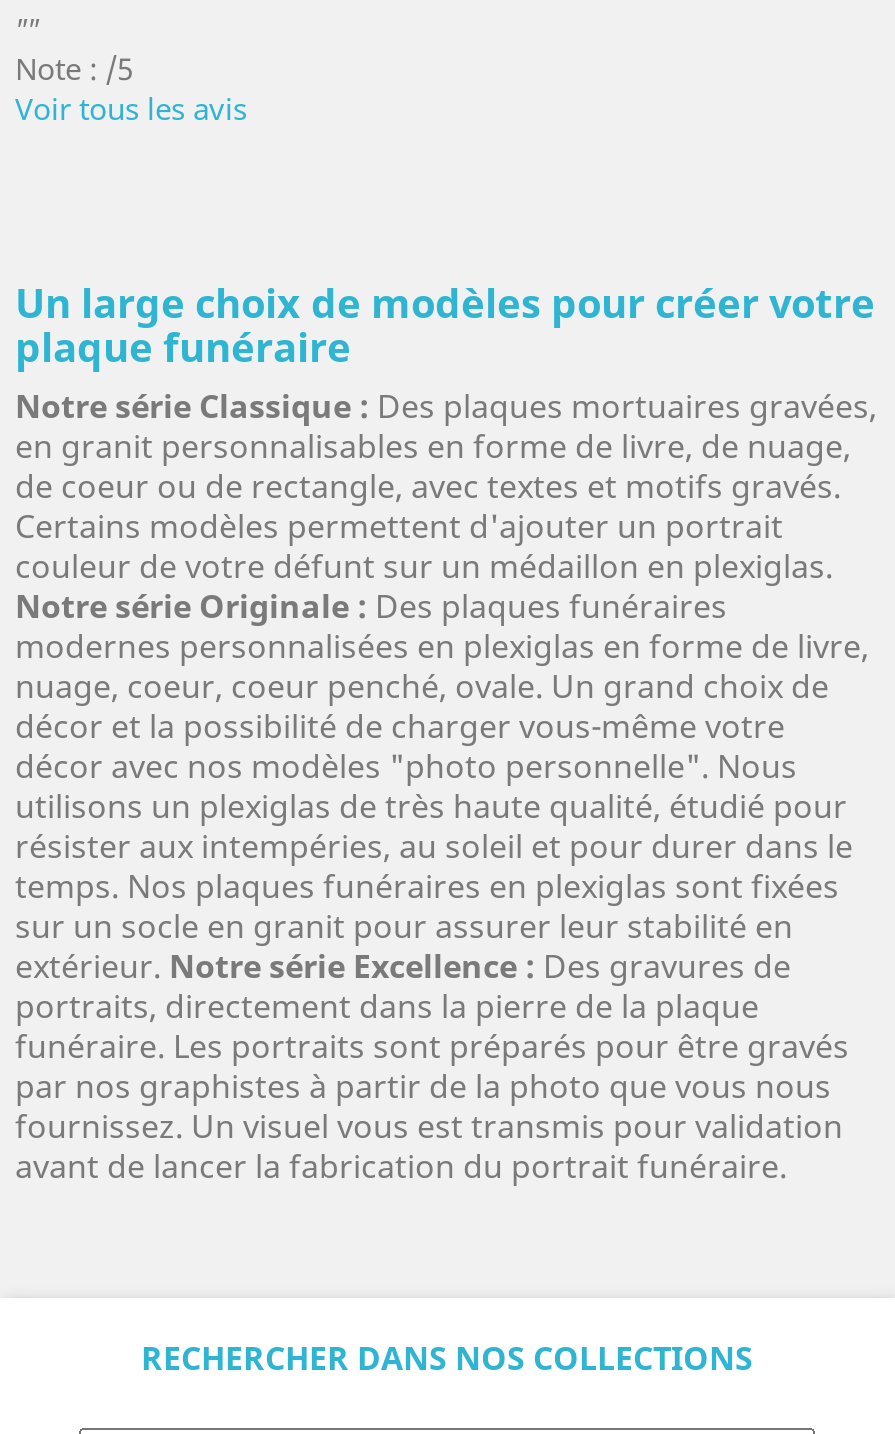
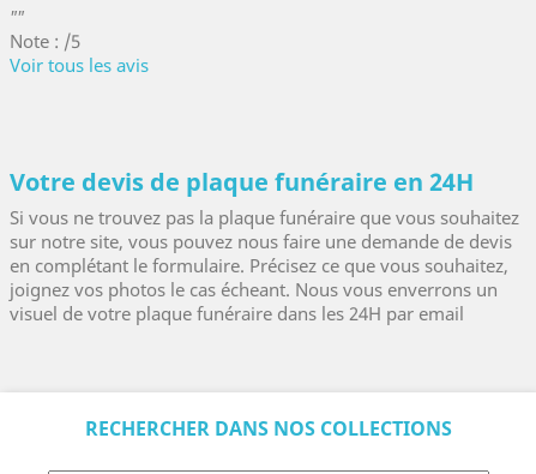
- Un large choix de modèles pour créer votre
- plaque funéraire
- Notre série Classique : Des plaques mortuaires gravées,
- en granit personnalisables en forme de livre, de nuage,
- de coeur ou de rectangle, avec textes et motifs gravés.
- Certains modèles permettent d'ajouter un portrait
- couleur de votre défunt sur un médaillon en plexiglas.
- Notre série Originale : Des plaques funéraires
- modernes personnalisées en plexiglas en forme de livre,
- nuage, coeur, coeur penché, ovale. Un grand choix de
- décor et la possibilité de charger vous-même votre
- décor avec nos modèles "photo personnelle". Nous
- utilisons un plexiglas de très haute qualité, étudié pour
- résister aux intempéries, au soleil et pour durer dans le
- temps. Nos plaques funéraires en plexiglas sont fixées
- sur un socle en granit pour assurer leur stabilité en
- extérieur. Notre série Excellence : Des gravures de
- portraits, directement dans la pierre de la plaque
- funéraire. Les portraits sont préparés pour être gravés
- par nos graphistes à partir de la photo que vous nous
- fournissez. Un visuel vous est transmis pour validation
- avant de lancer la fabrication du portrait funéraire.
+ Votre devis de plaque funéraire en 24H
+ Si vous ne trouvez pas la plaque funéraire que vous souhaitez
+ sur notre site, vous pouvez nous faire une demande de devis
+ en complétant le formulaire. Précisez ce que vous souhaitez,
+ joignez vos photos le cas écheant. Nous vous enverrons un
+ visuel de votre plaque funéraire dans les 24H par email
